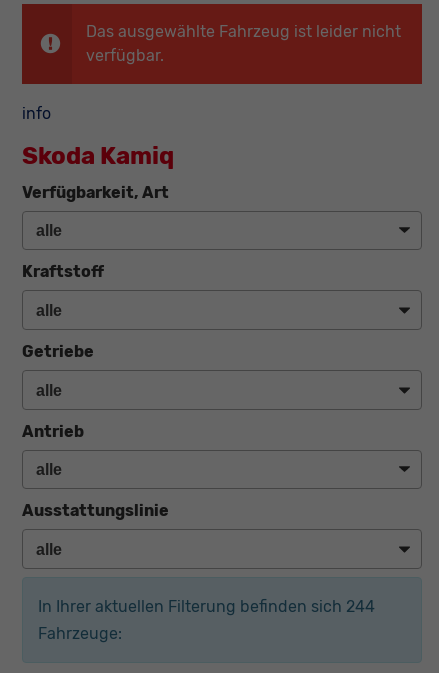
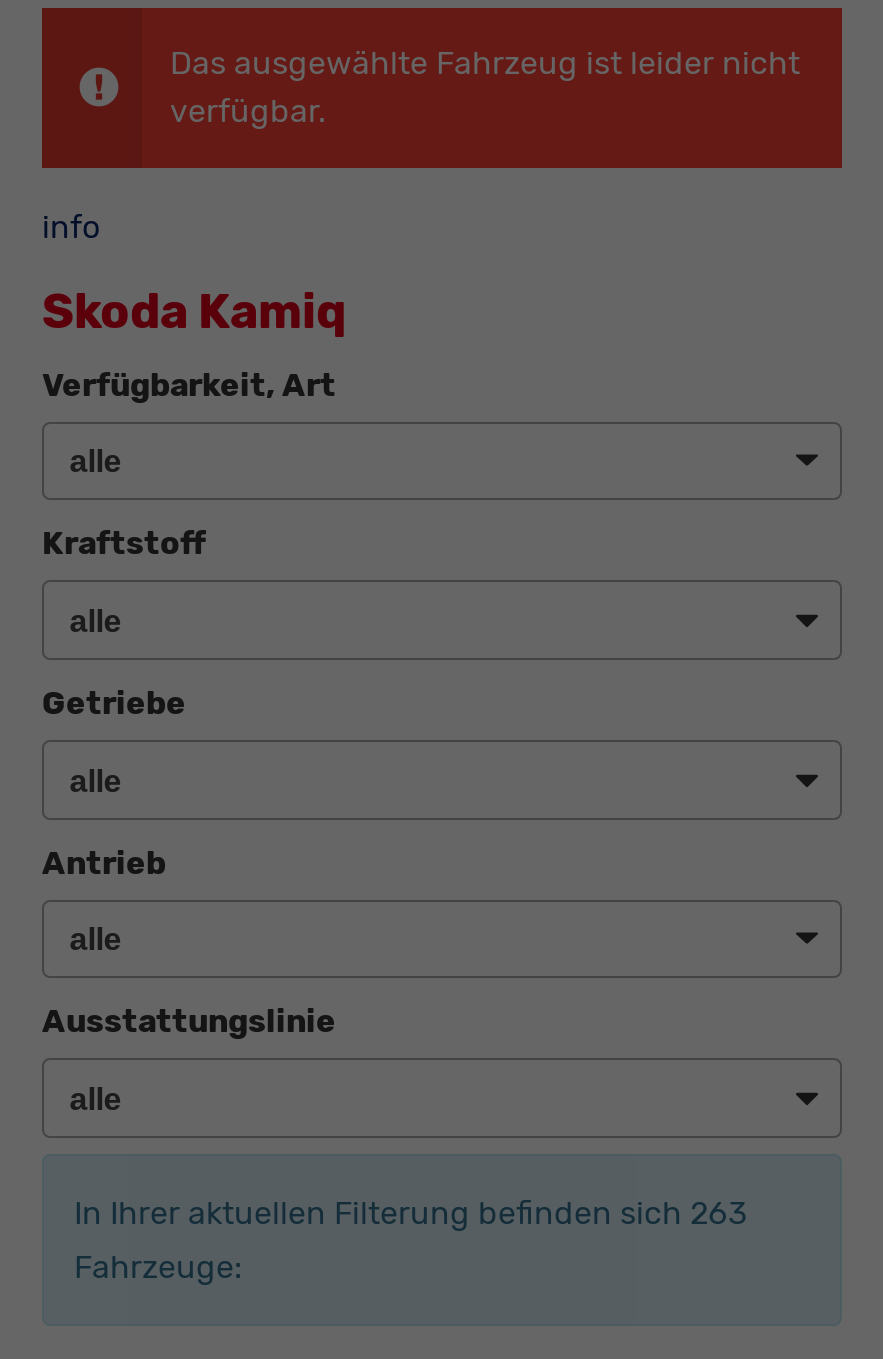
- In Ihrer aktuellen Filterung befinden sich 244
+ In Ihrer aktuellen Filterung befinden sich 263
